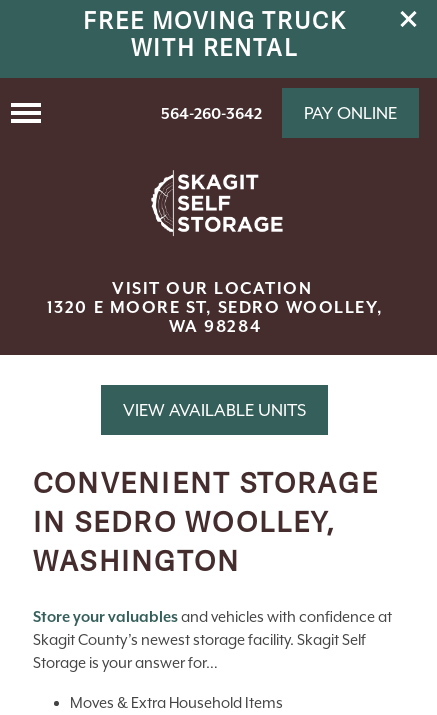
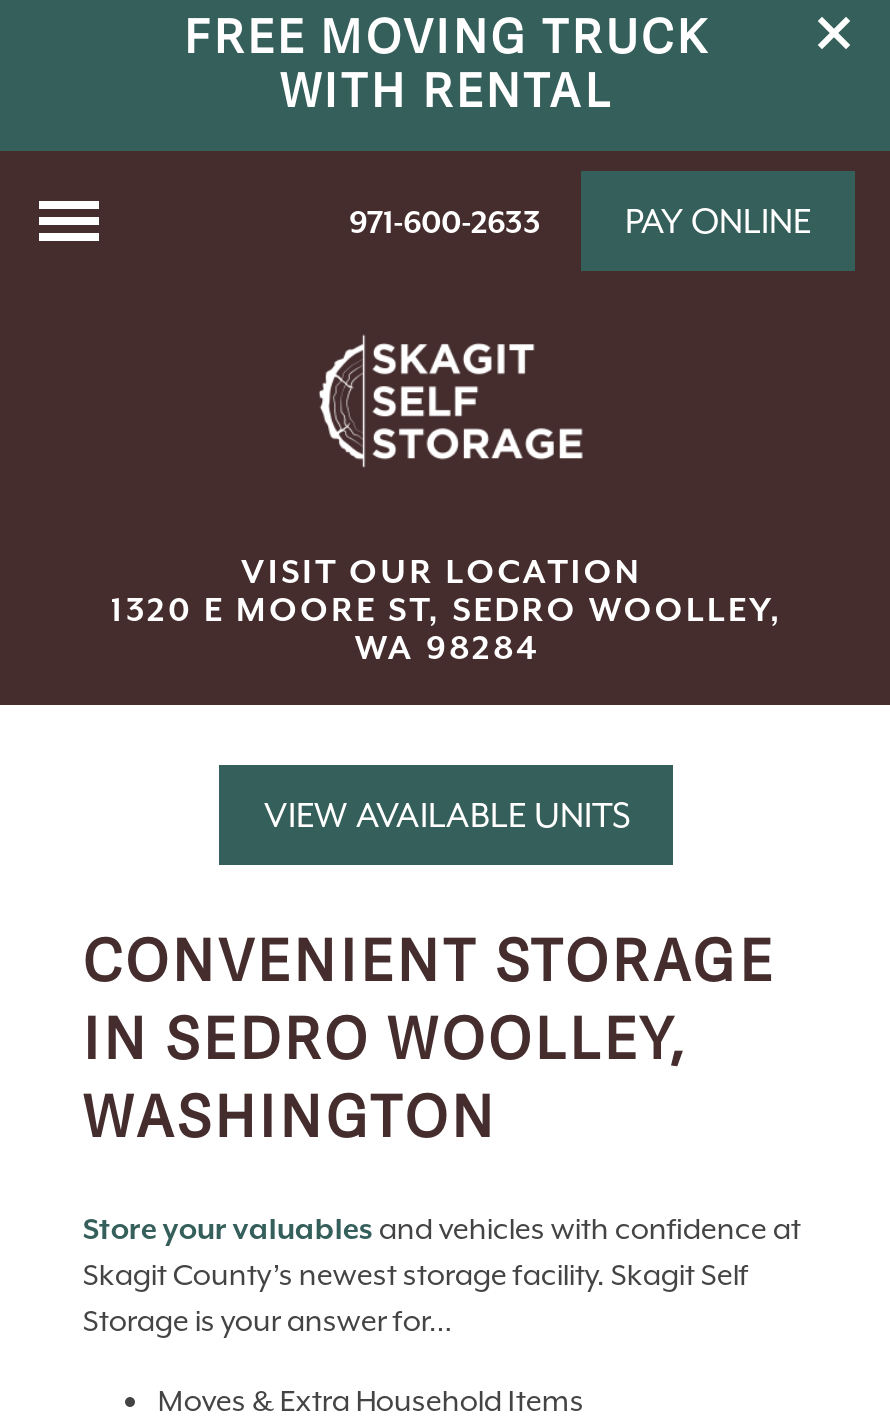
- 564-260-3642
+ 971-600-2633
